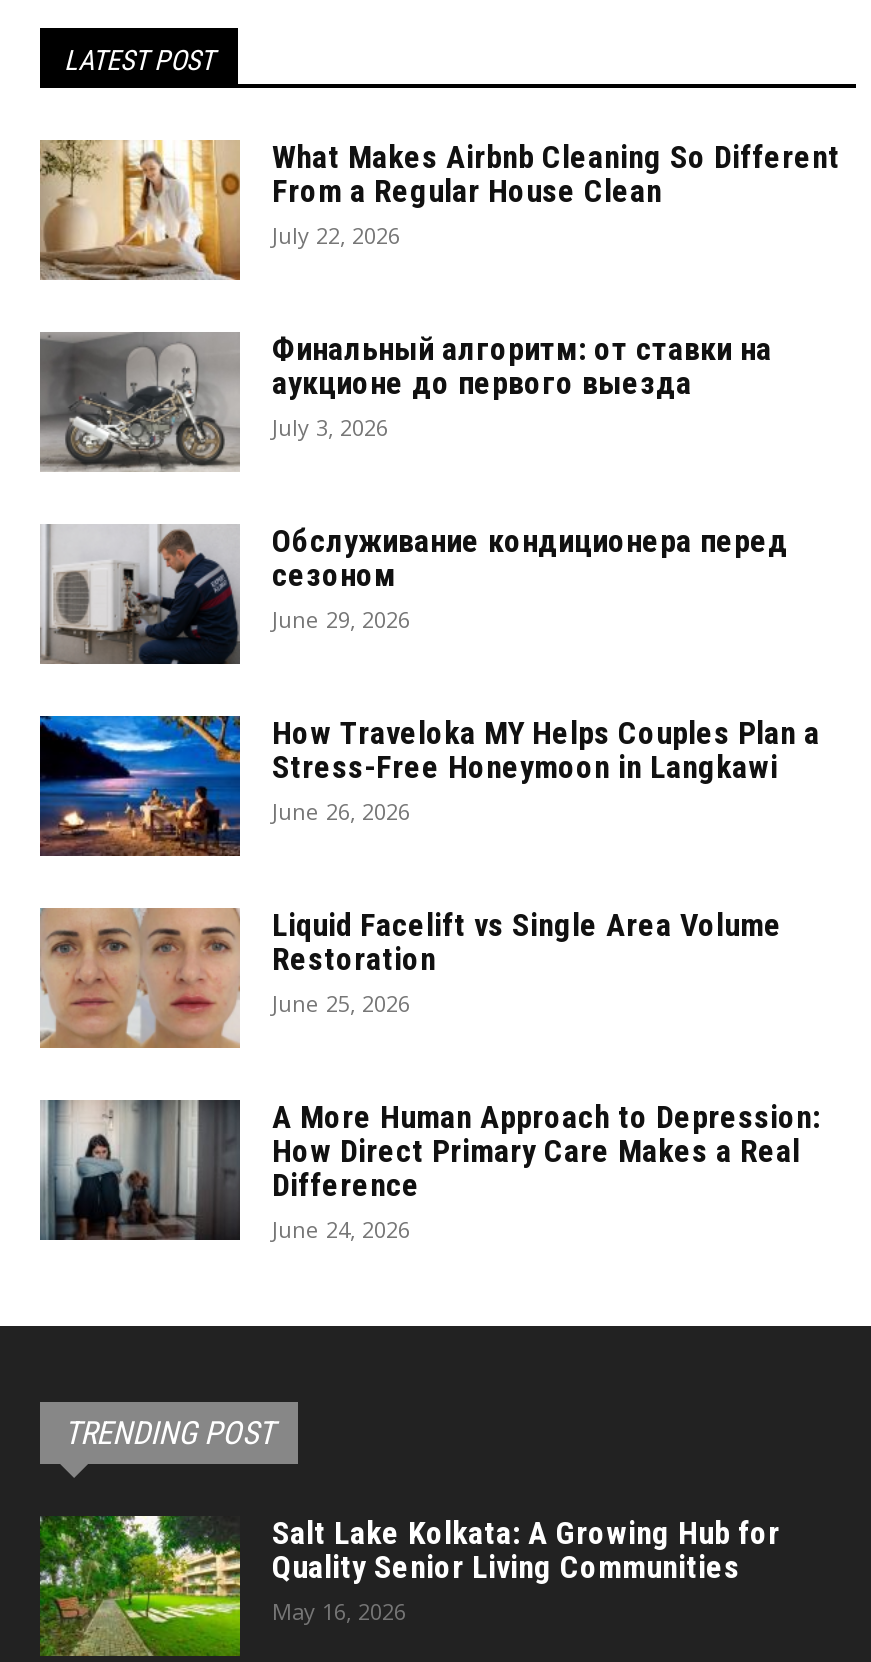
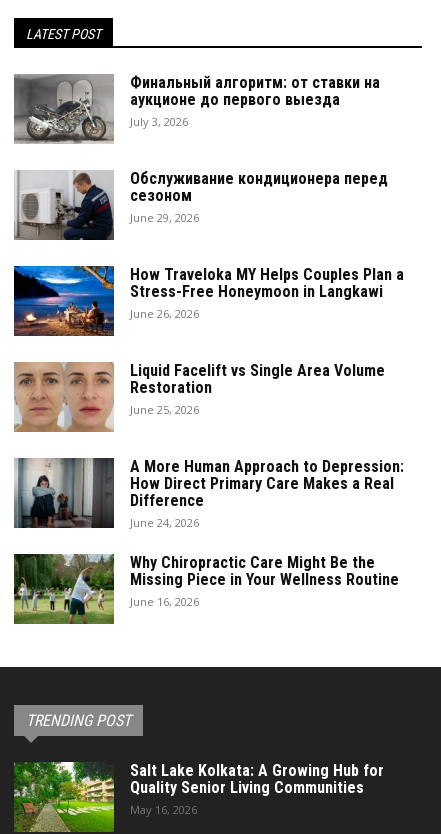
- [image]
- What Makes Airbnb Cleaning So Different
- From a Regular House Clean
- July 22, 2026

moved up: [image] | Финальный алгоритм: от ставки на | аукционе до первого выезда | ... | Difference | June 24, 2026

+ [image]
+ Why Chiropractic Care Might Be the
+ Missing Piece in Your Wellness Routine
+ June 16, 2026
